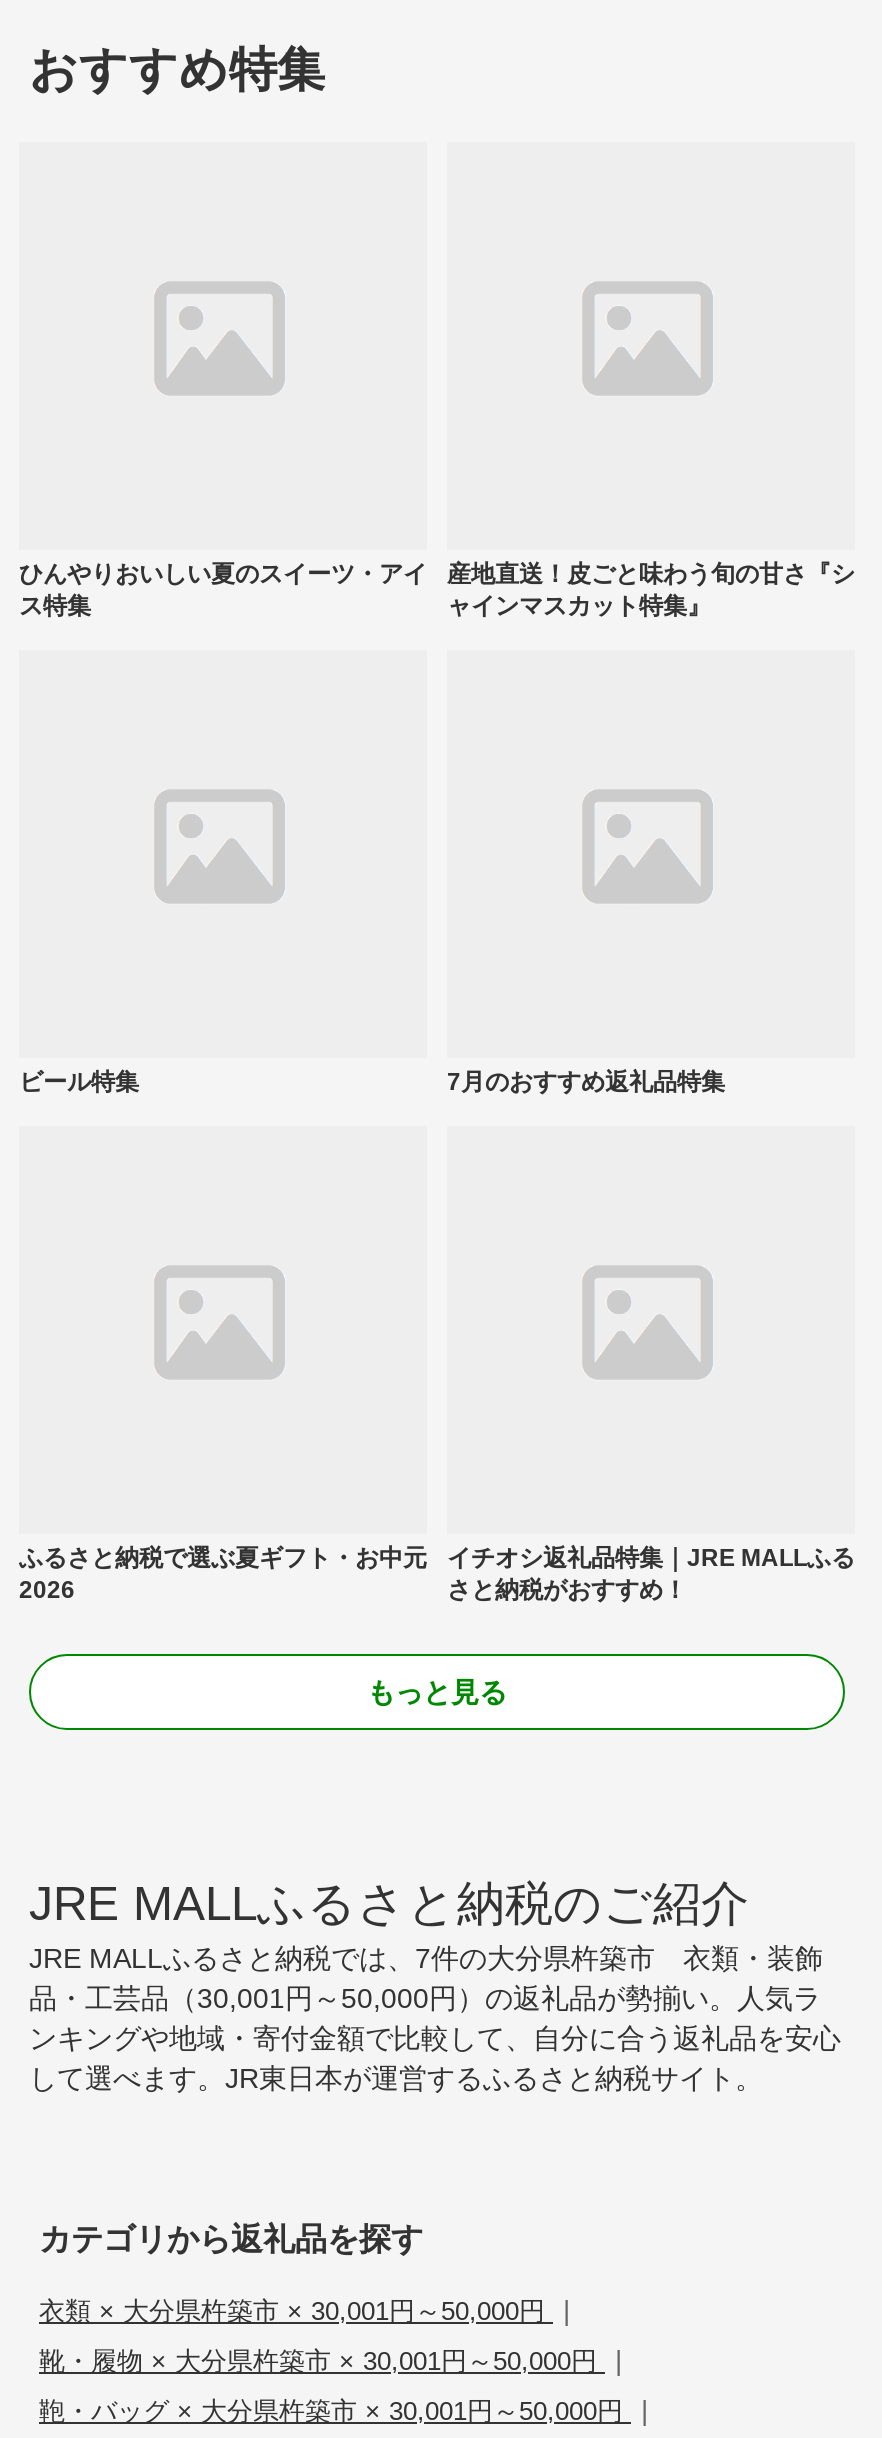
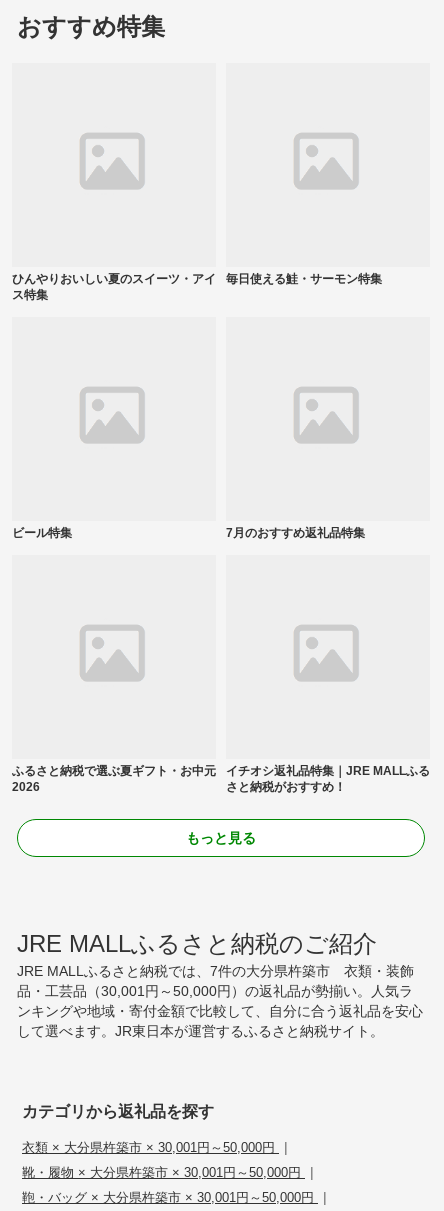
- 産地直送！皮ごと味わう旬の甘さ『シ
- ャインマスカット特集』
+ 毎日使える鮭・サーモン特集
